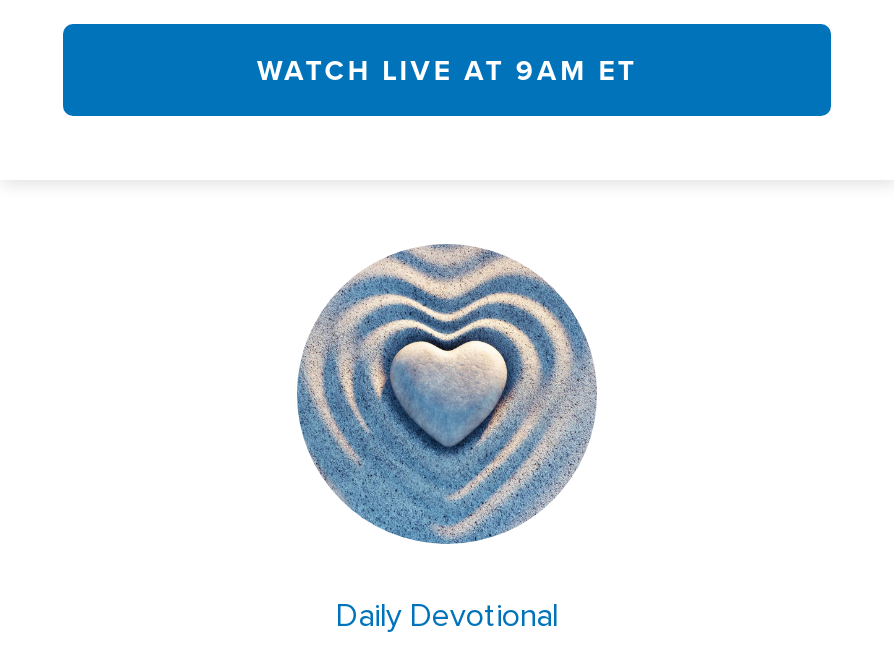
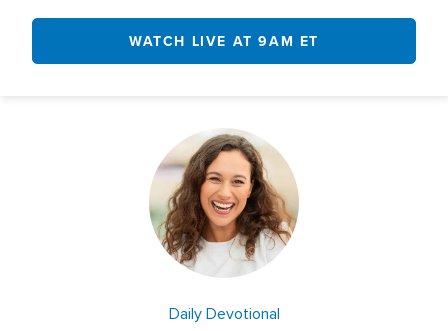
- [image]
+ [image]
